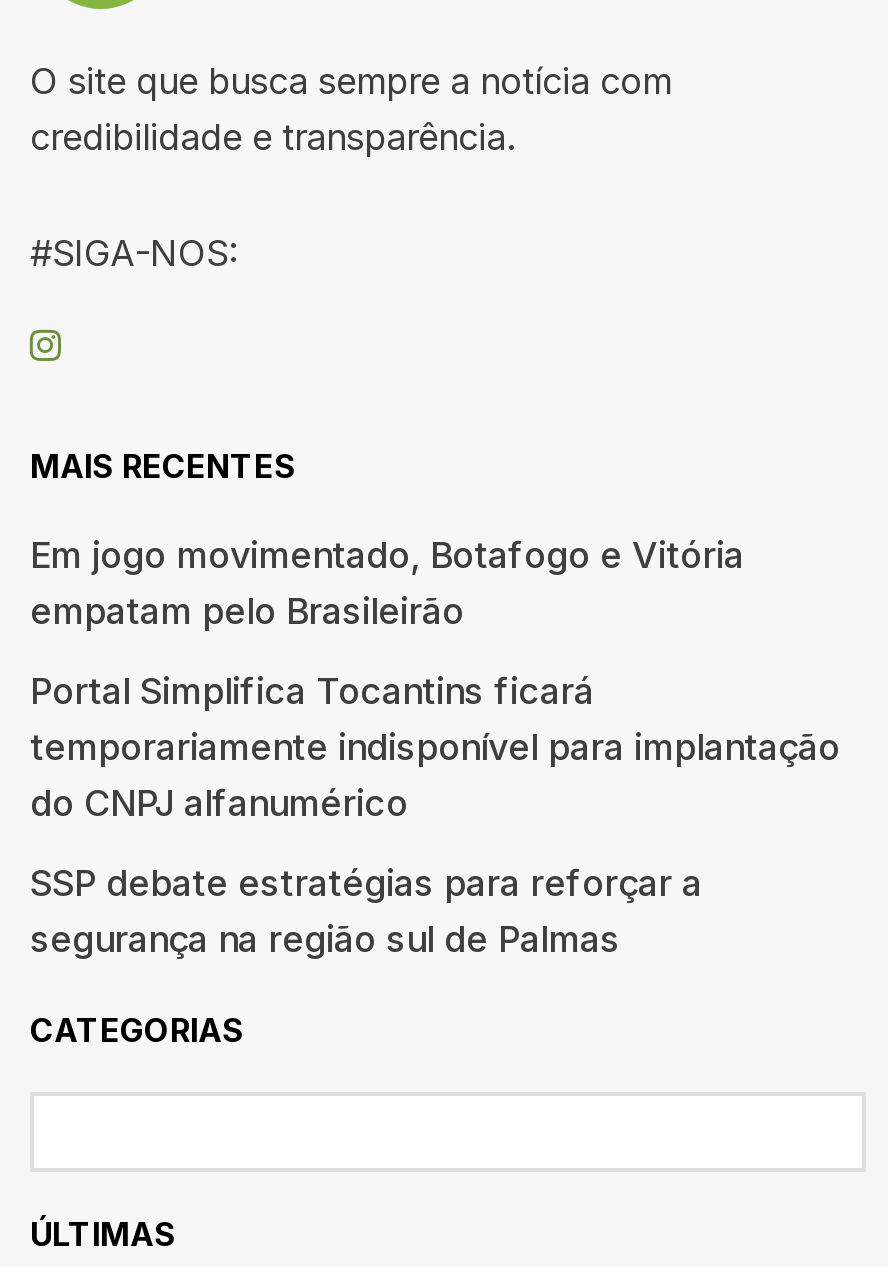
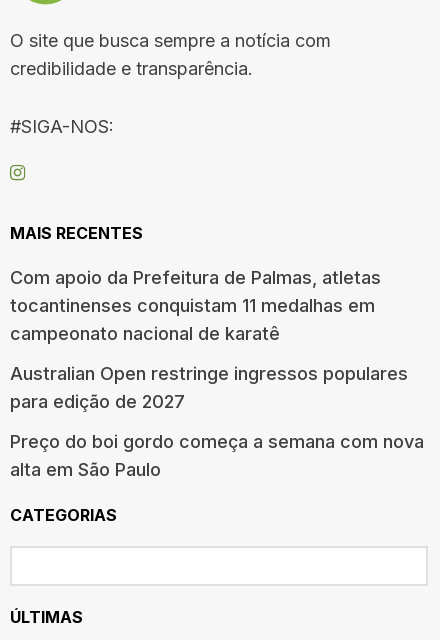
- Em jogo movimentado, Botafogo e Vitória
- empatam pelo Brasileirão
+ Com apoio da Prefeitura de Palmas, atletas
+ tocantinenses conquistam 11 medalhas em
+ campeonato nacional de karatê

- Portal Simplifica Tocantins ficará
- temporariamente indisponível para implantação
- do CNPJ alfanumérico
+ Australian Open restringe ingressos populares
+ para edição de 2027

- SSP debate estratégias para reforçar a
- segurança na região sul de Palmas
+ Preço do boi gordo começa a semana com nova
+ alta em São Paulo
